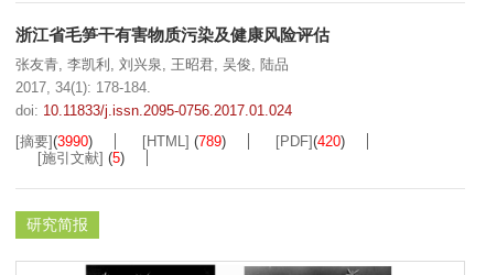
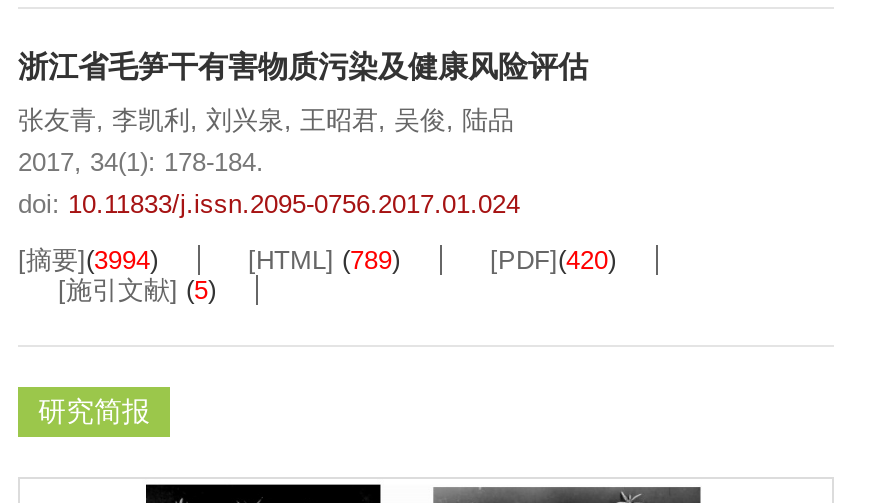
- [摘要](3990)
+ [摘要](3994)
